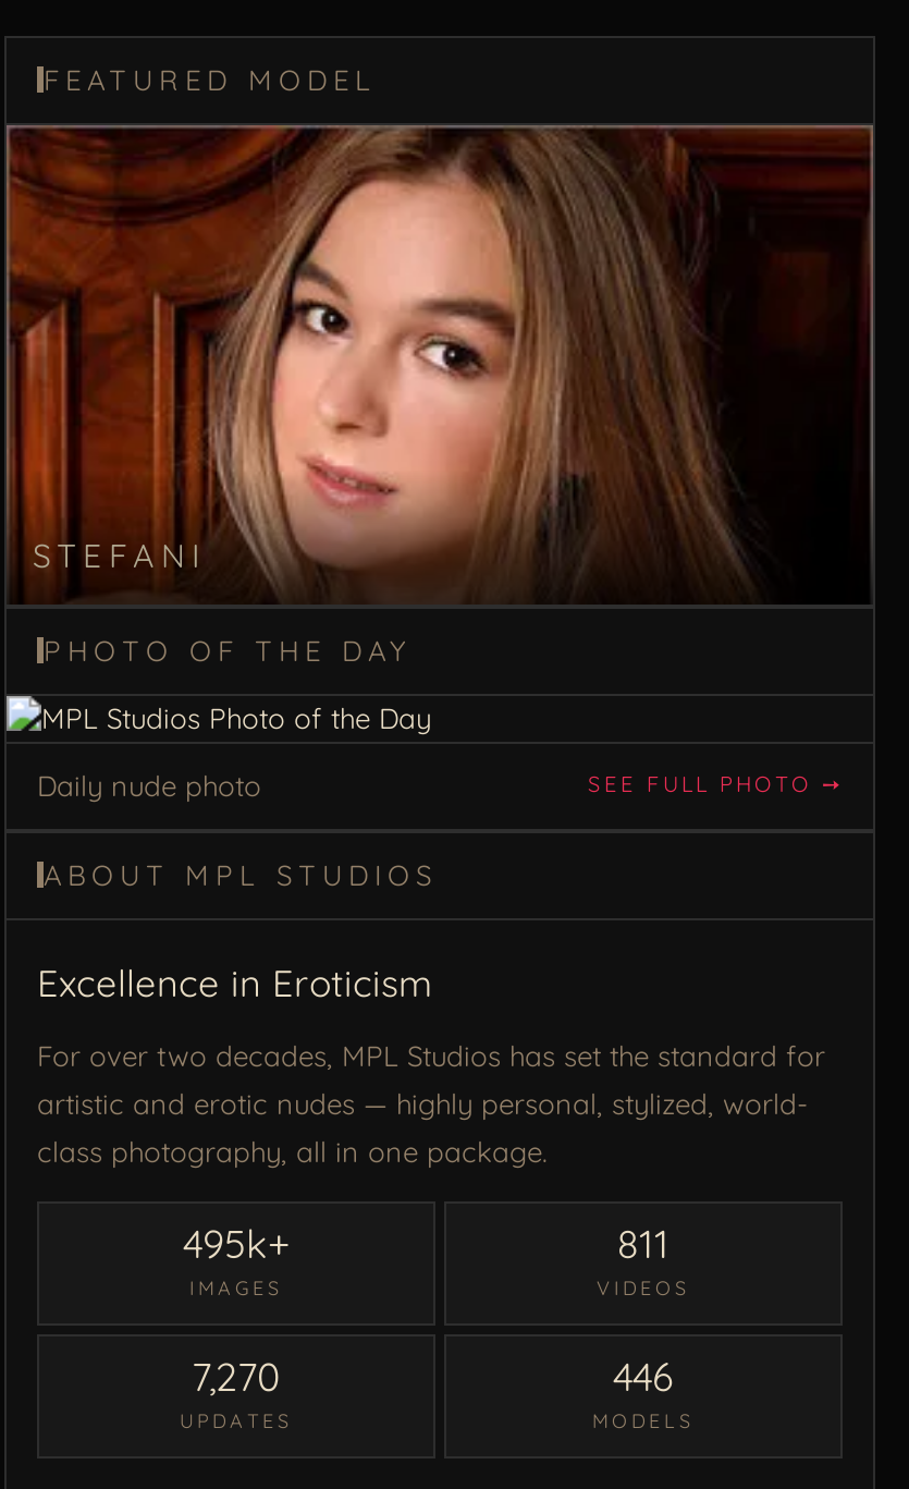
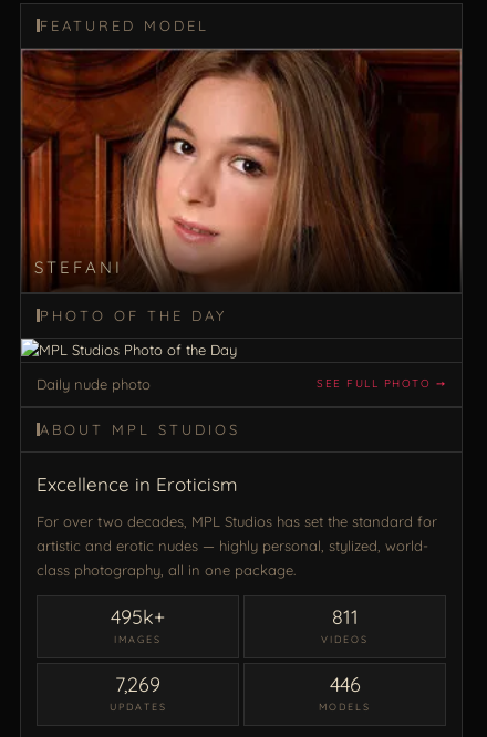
- 7,270
+ 7,269
